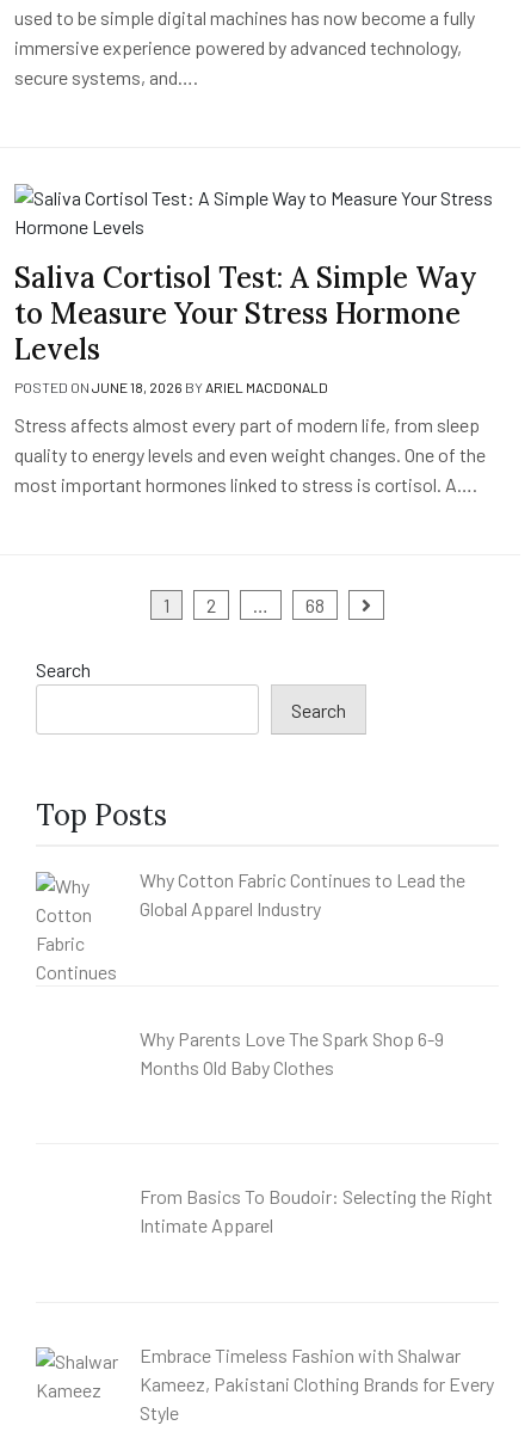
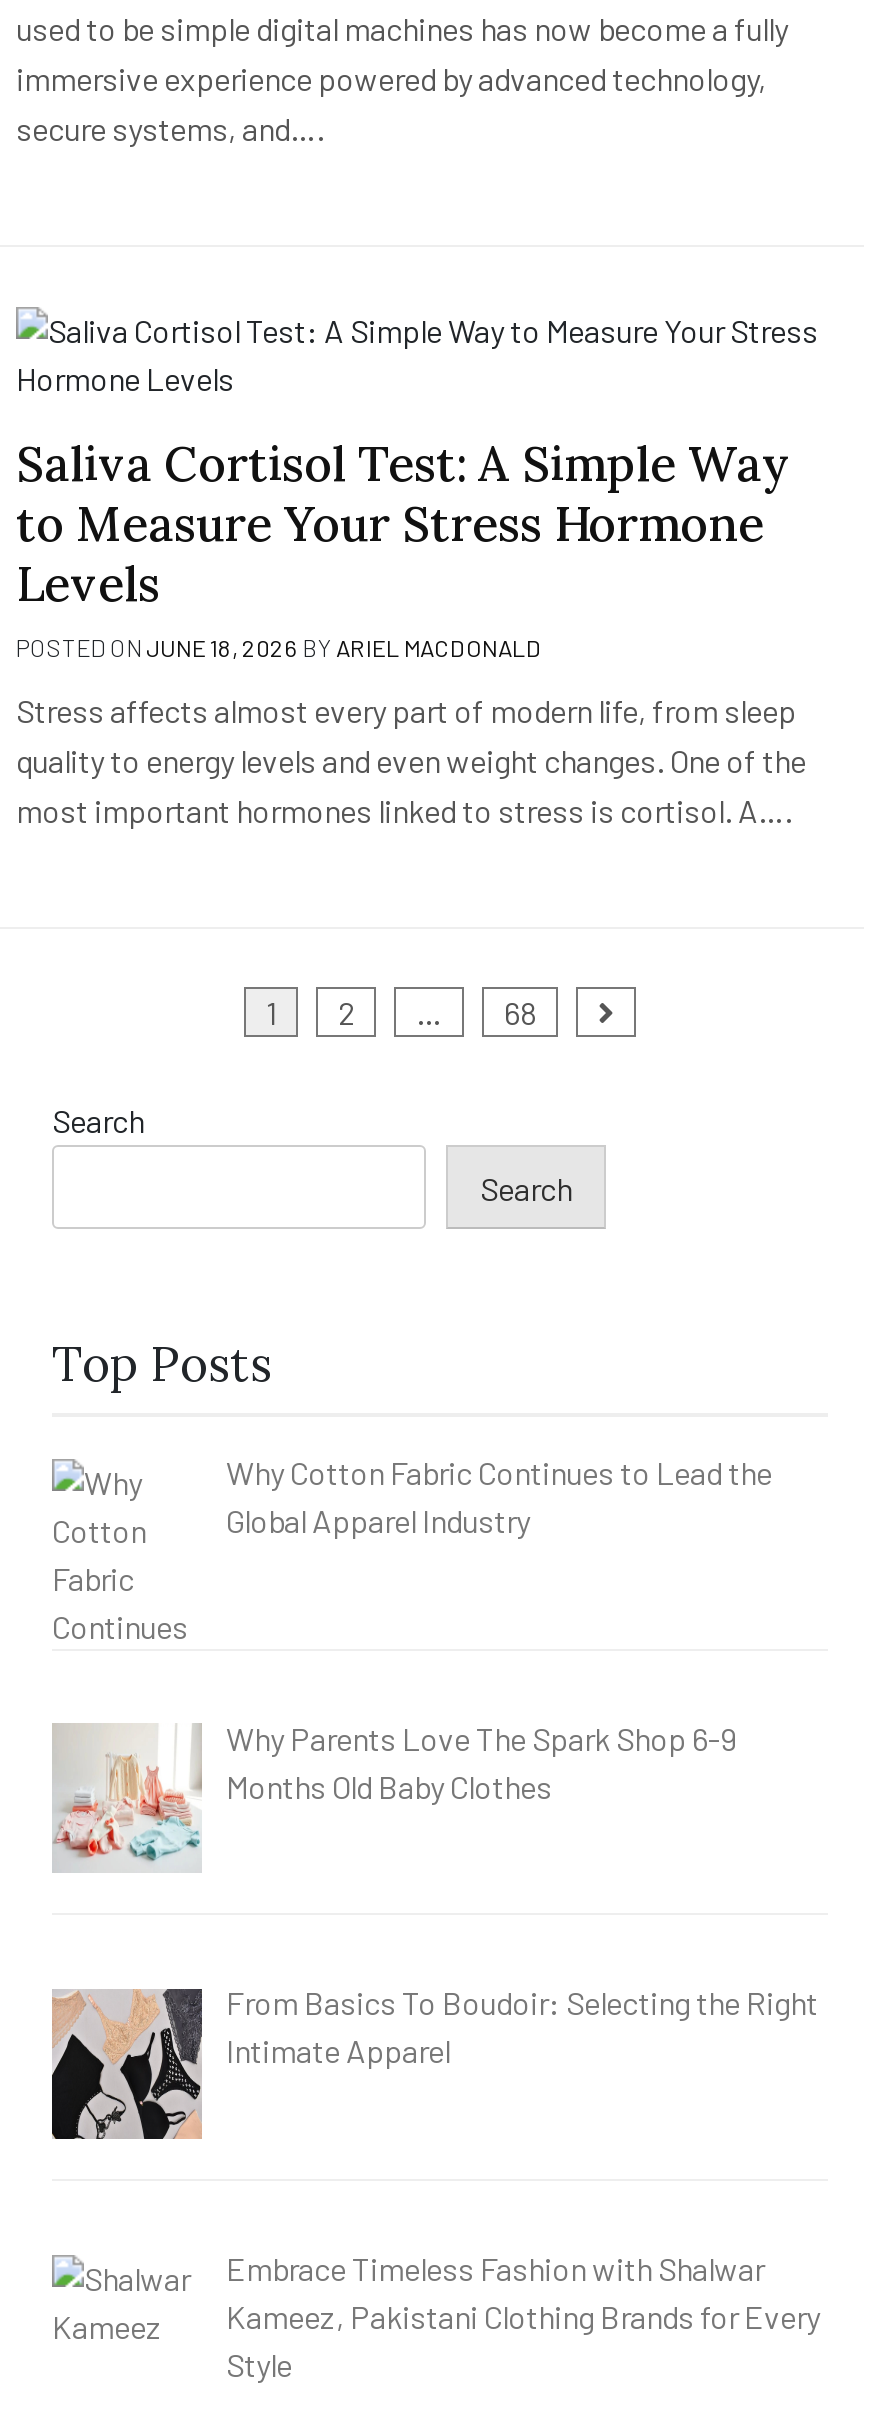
+ [image]

+ [image]
